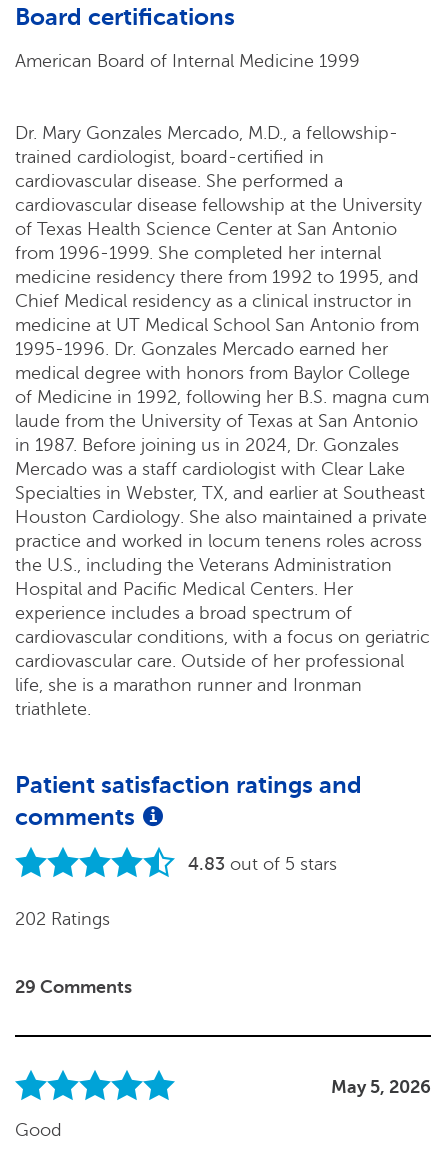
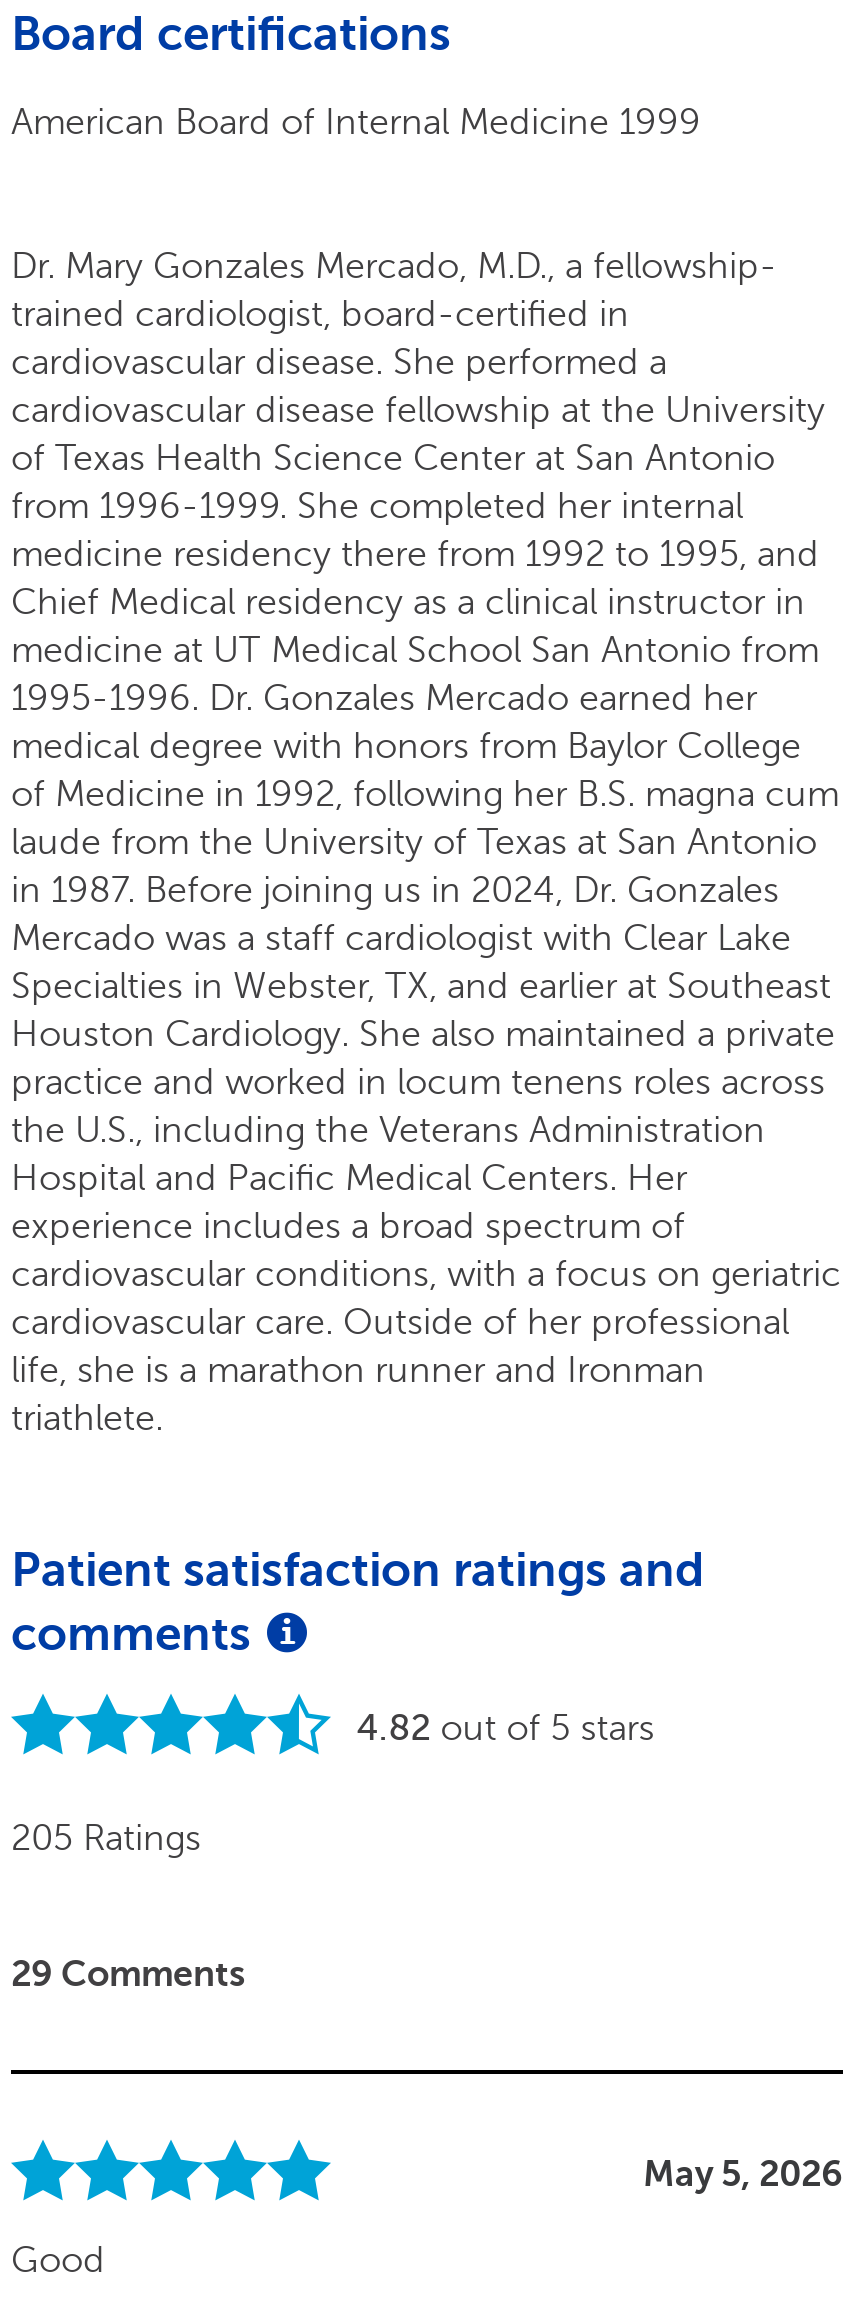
- 4.83 out of 5 stars
+ 4.82 out of 5 stars

- 202 Ratings
+ 205 Ratings
